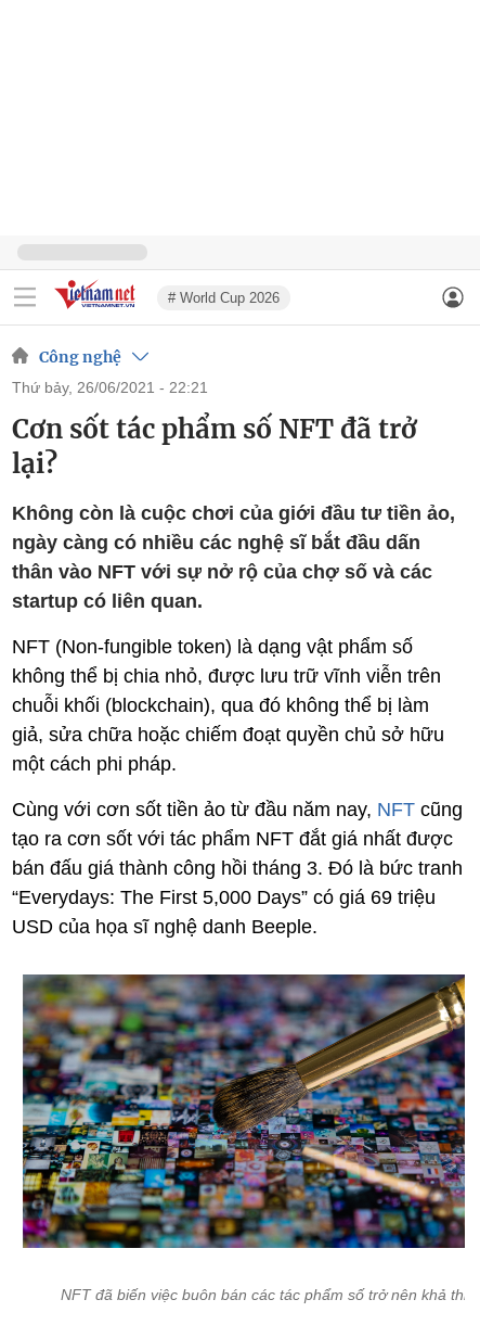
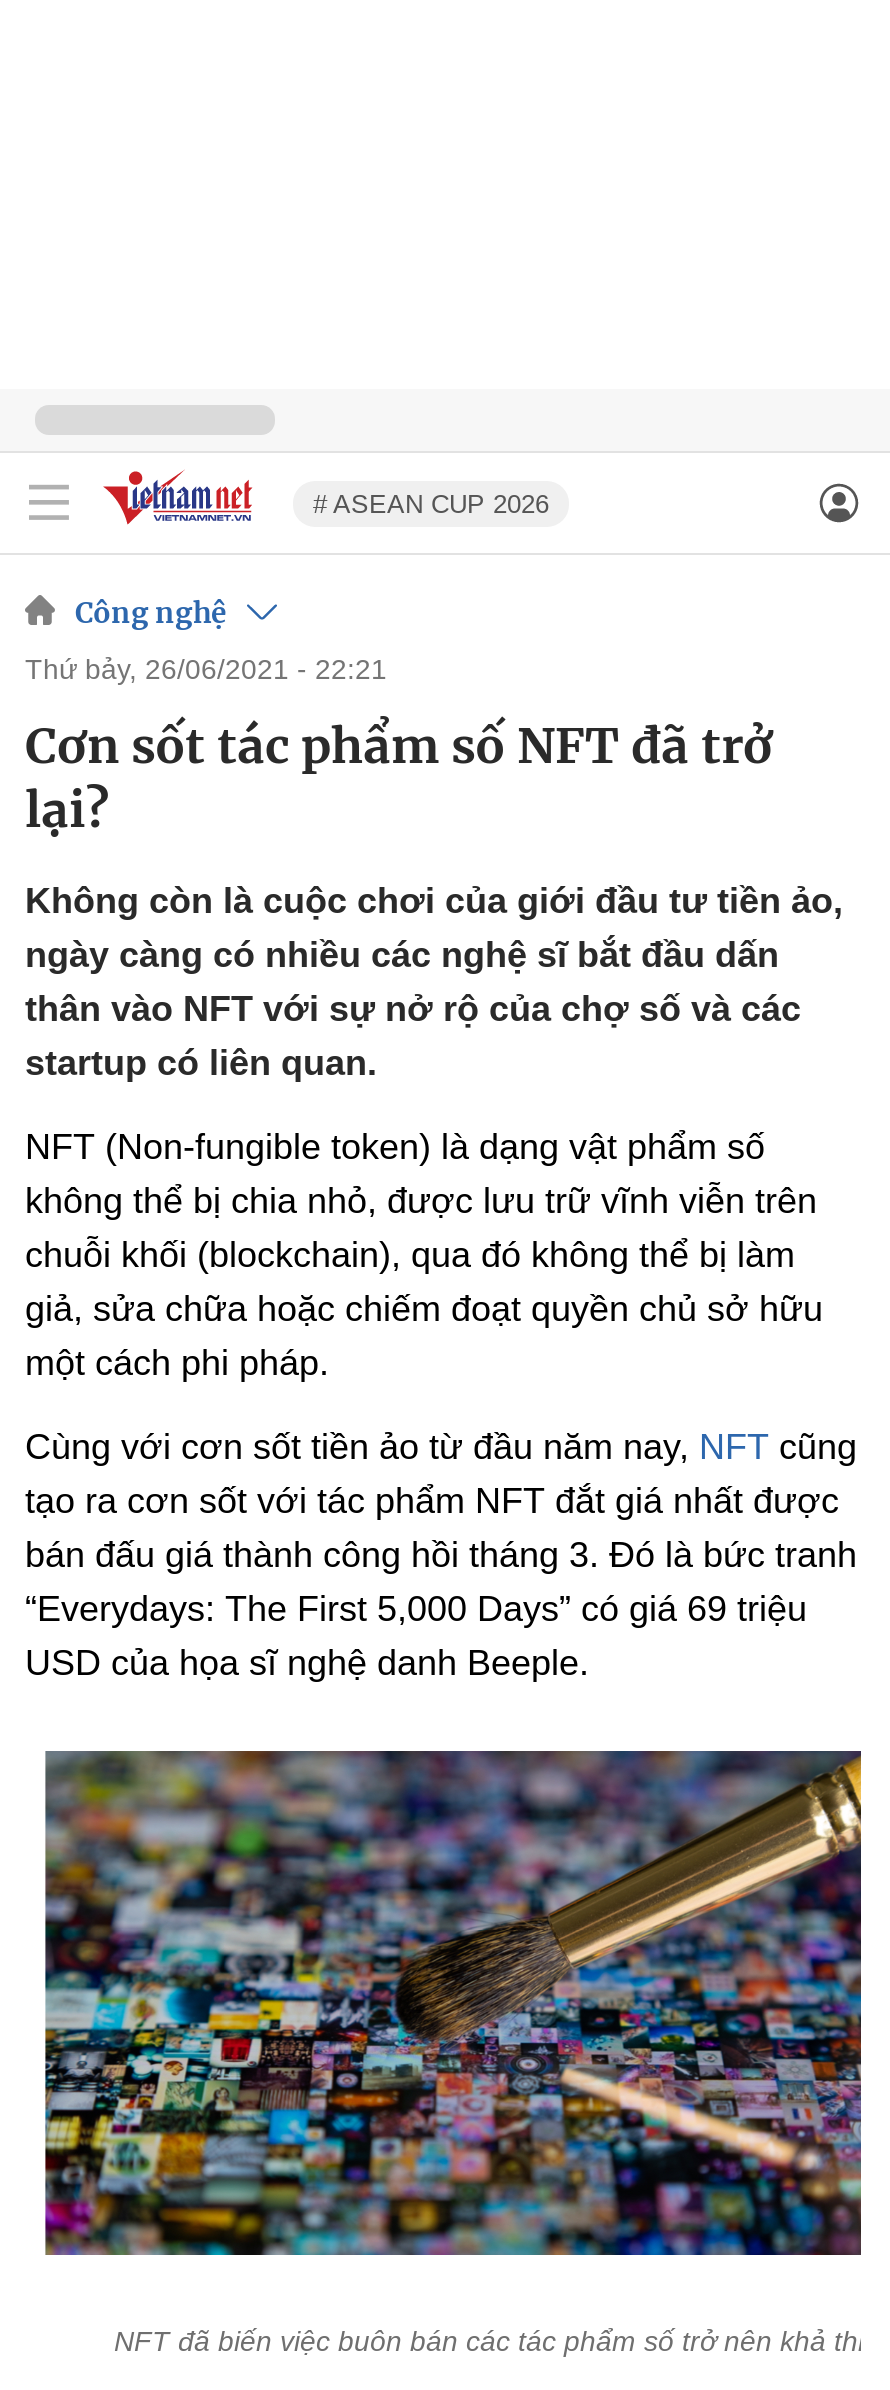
- # World Cup 2026
+ # ASEAN CUP 2026
